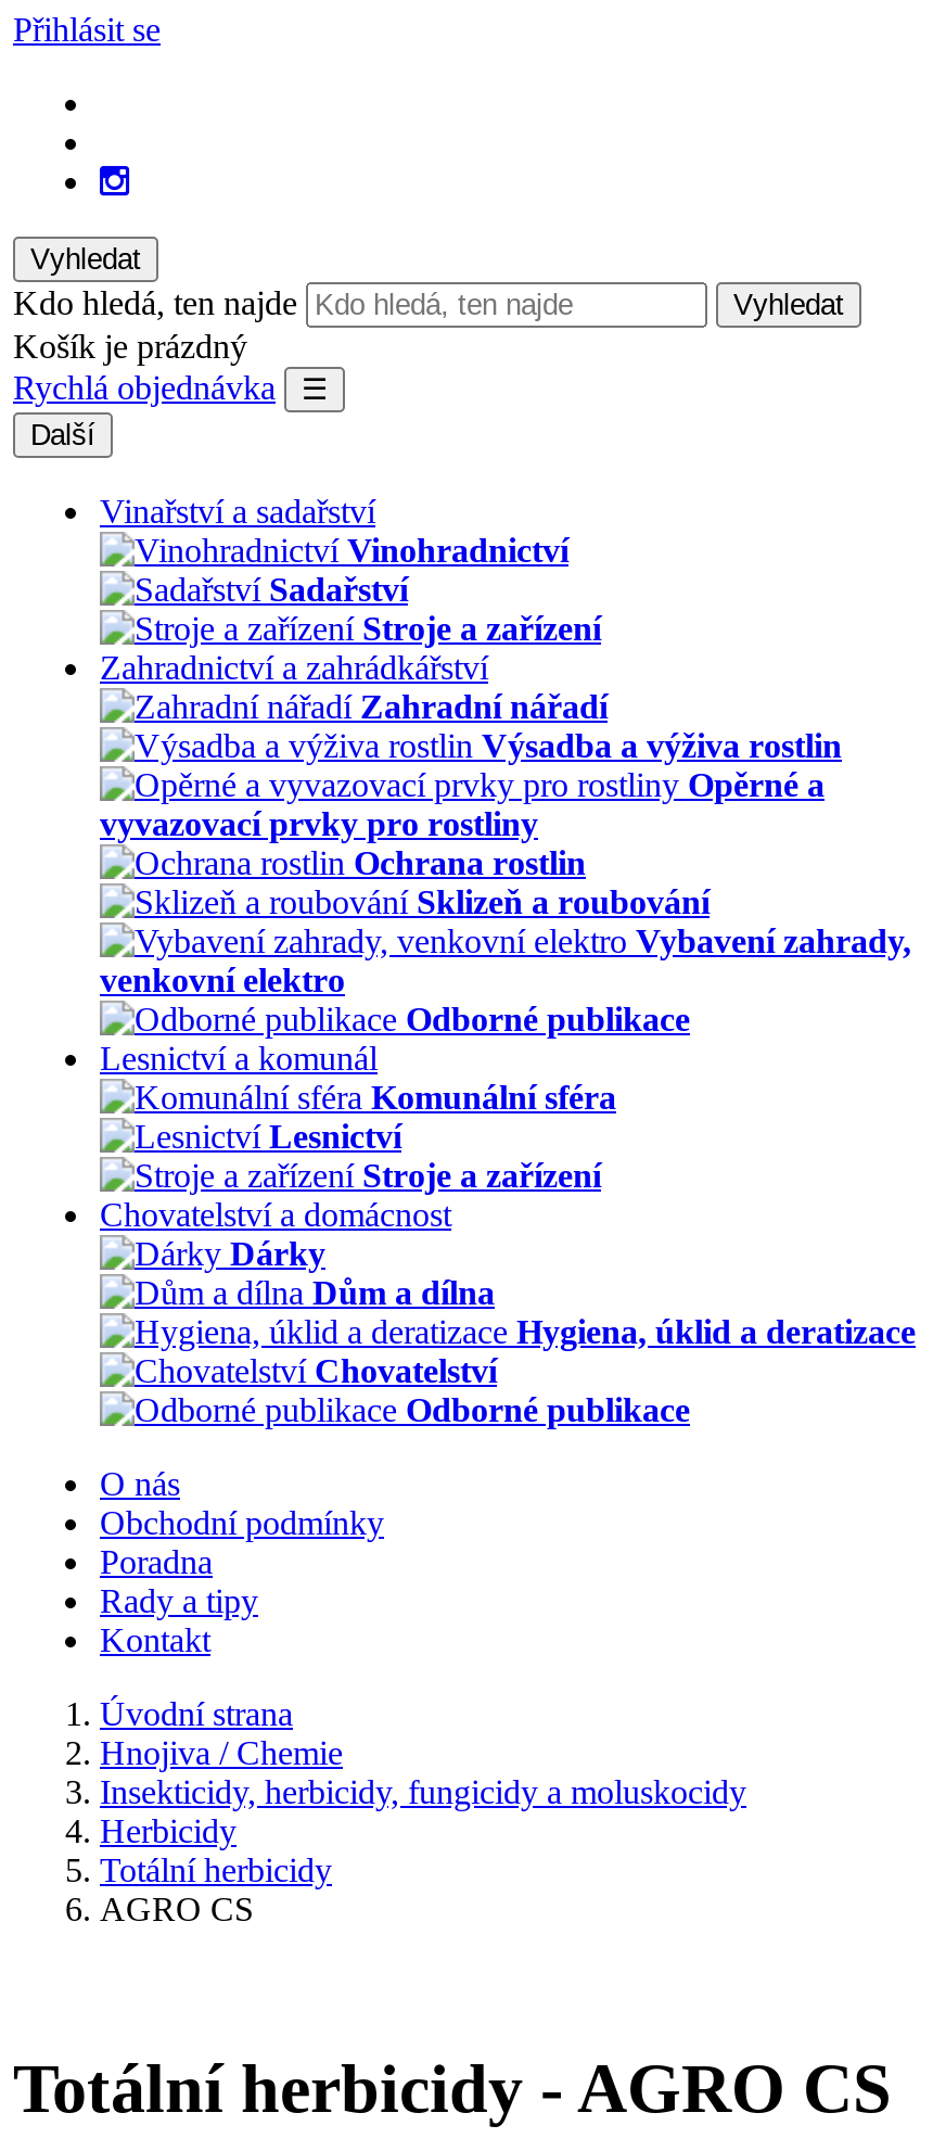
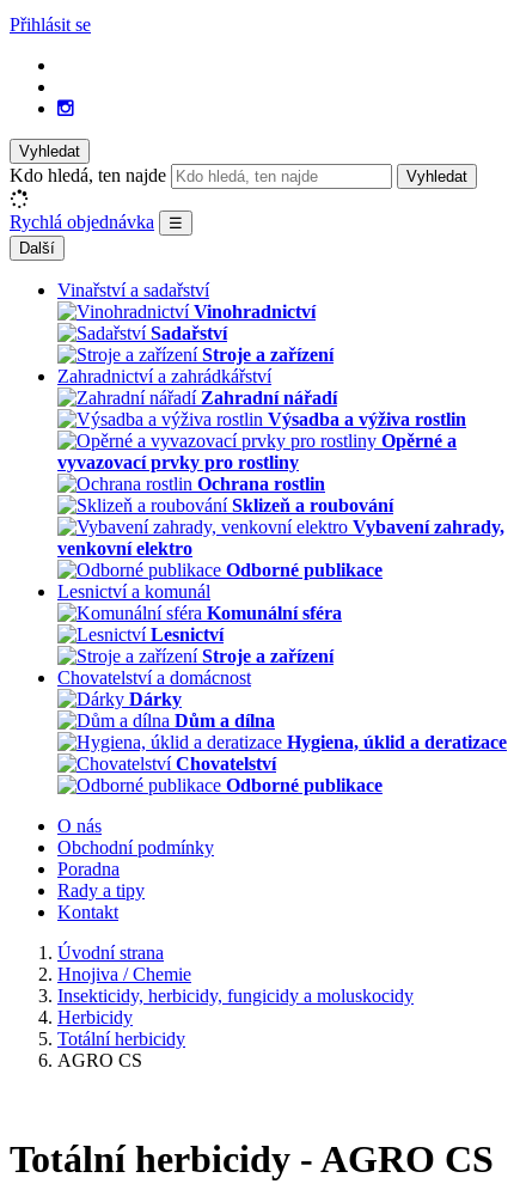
- Košík je prázdný
